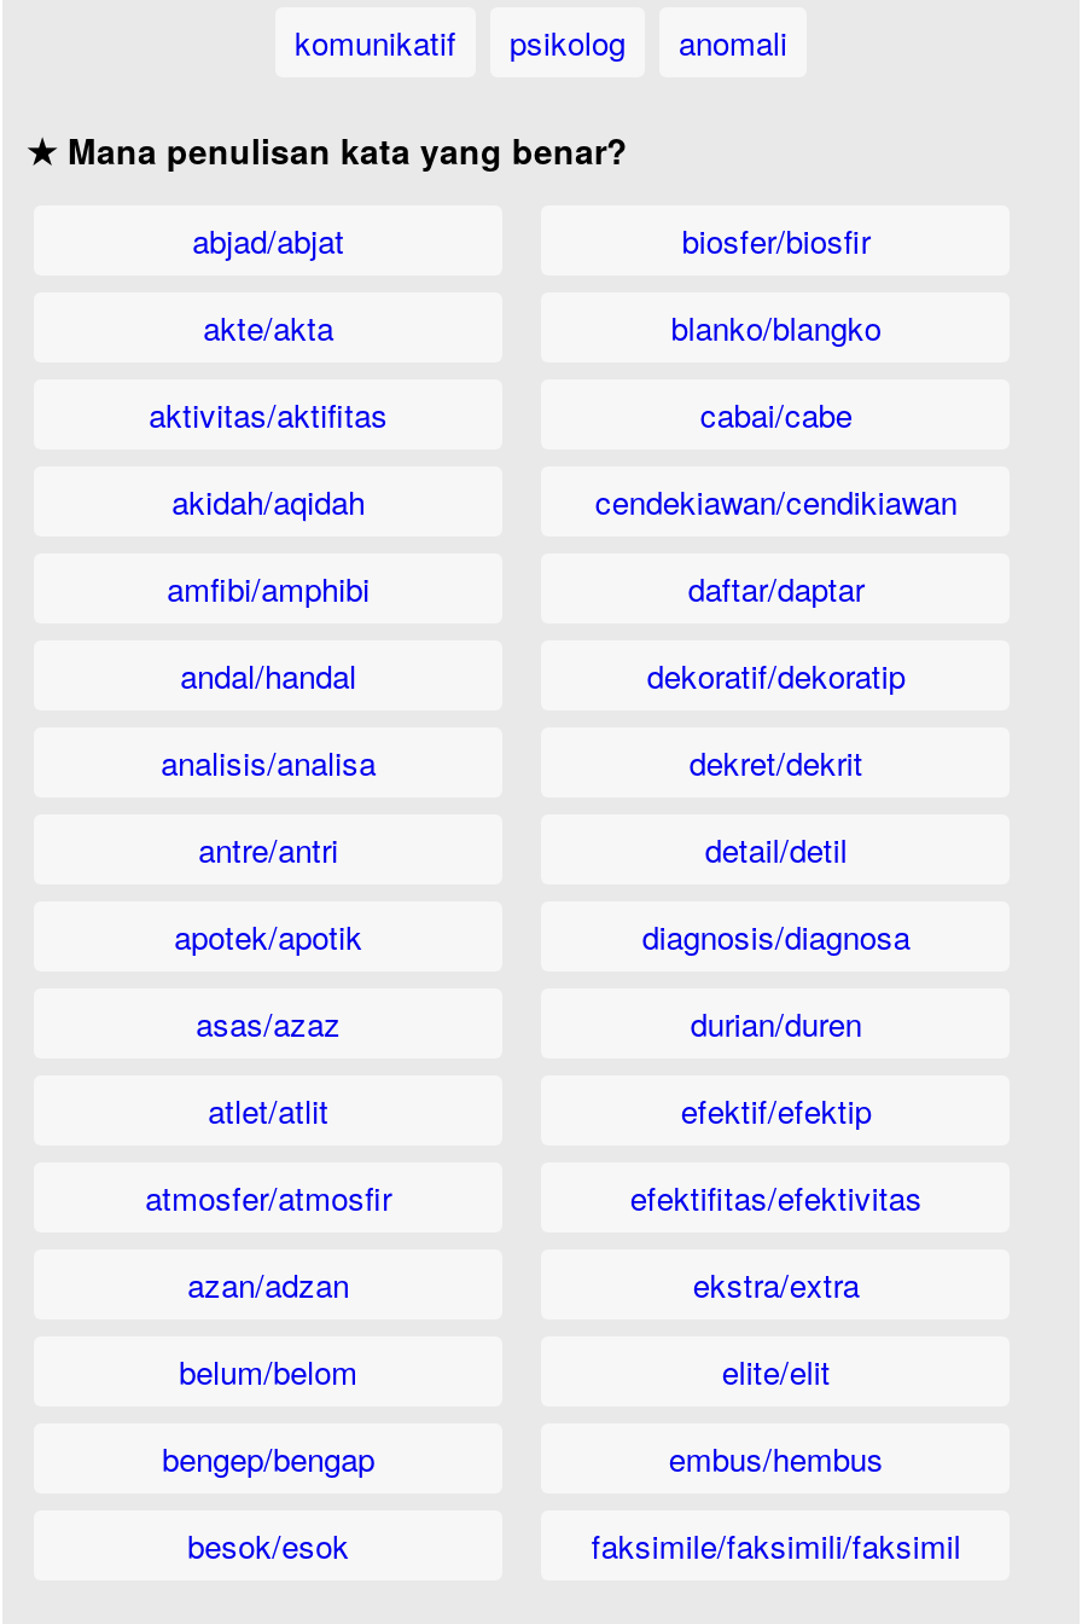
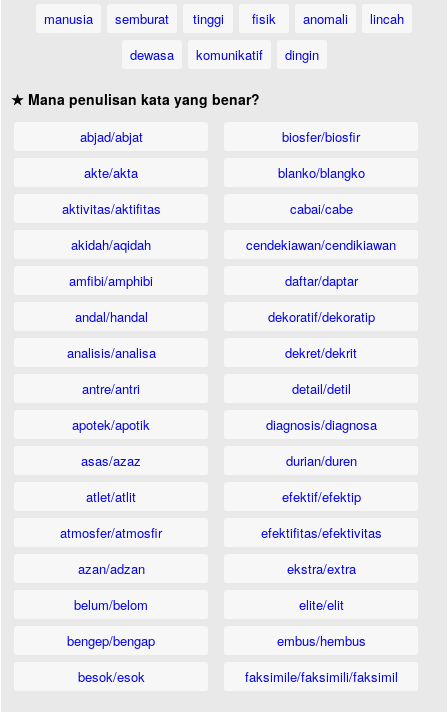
- komunikatif
- psikolog
+ manusia
+ semburat
+ tinggi
+ fisik

+ lincah
+ dewasa
+ komunikatif
+ dingin
